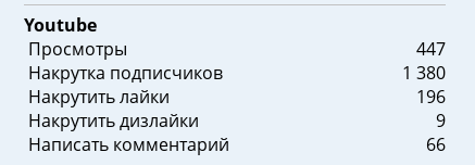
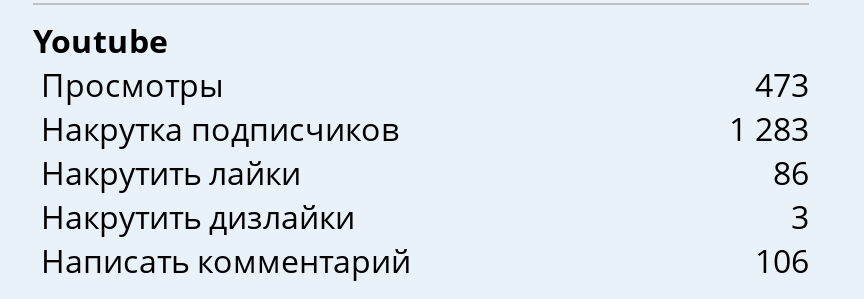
- 447
+ 473

- 1 380
+ 1 283

- 196
+ 86

- 9
+ 3

- 66
+ 106
